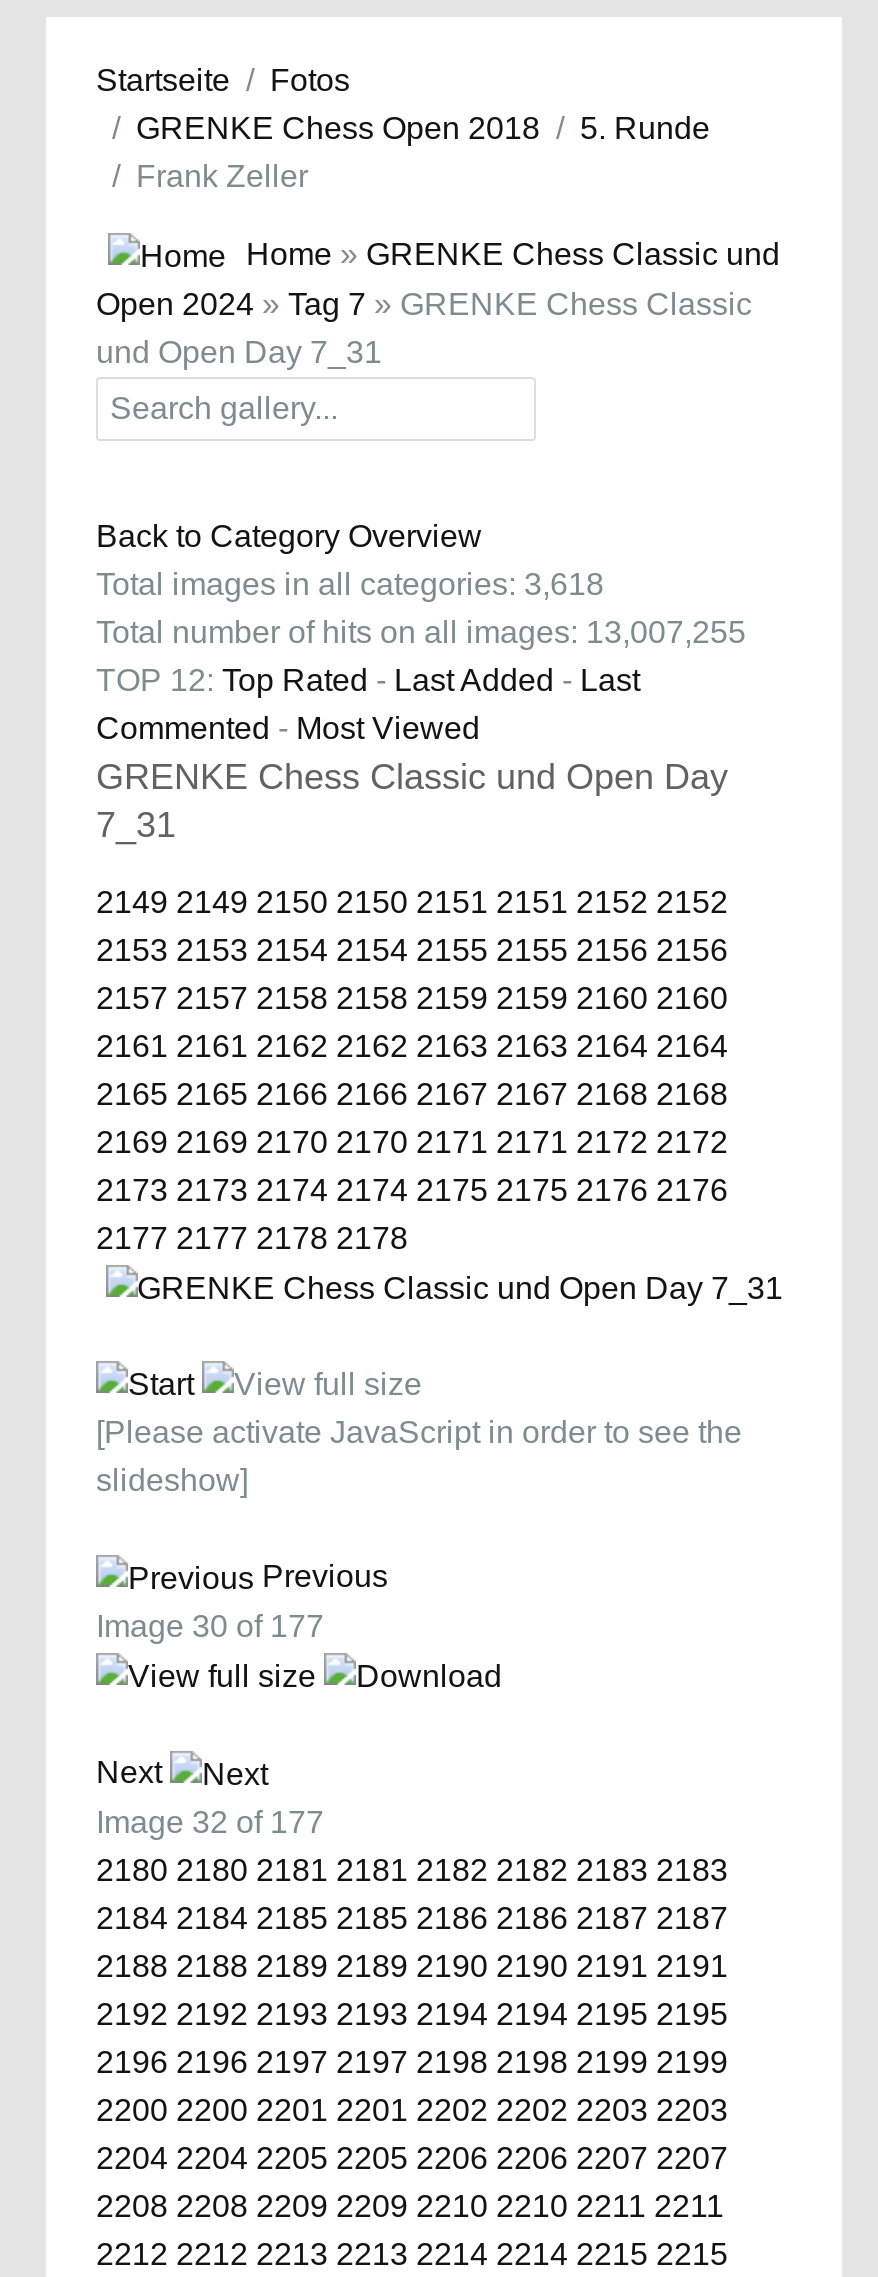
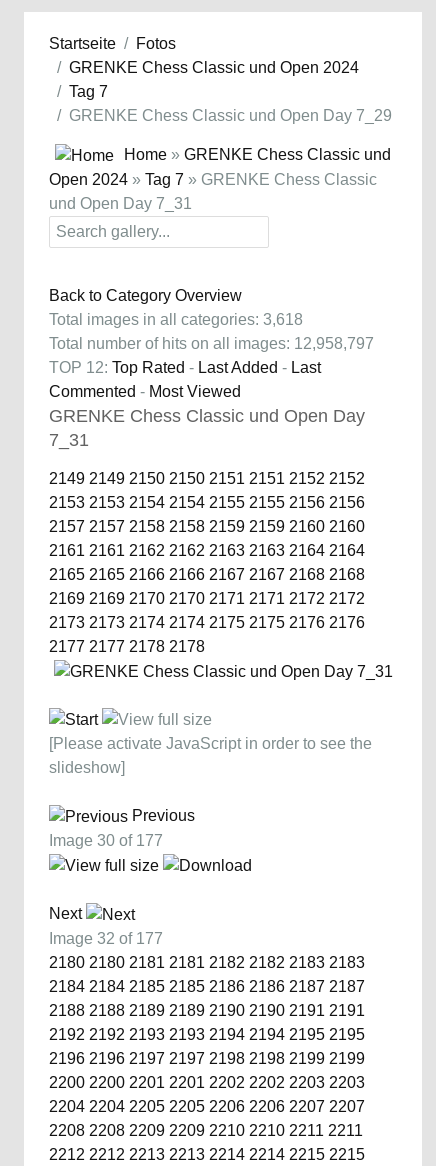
- GRENKE Chess Open 2018
- 5. Runde
- Frank Zeller
+ GRENKE Chess Classic und Open 2024
+ Tag 7
+ GRENKE Chess Classic und Open Day 7_29

- Total number of hits on all images: 13,007,255
+ Total number of hits on all images: 12,958,797
